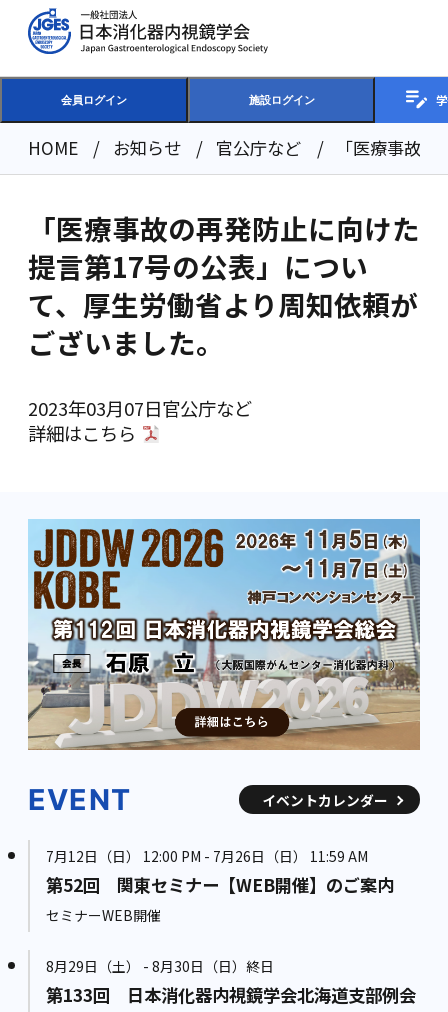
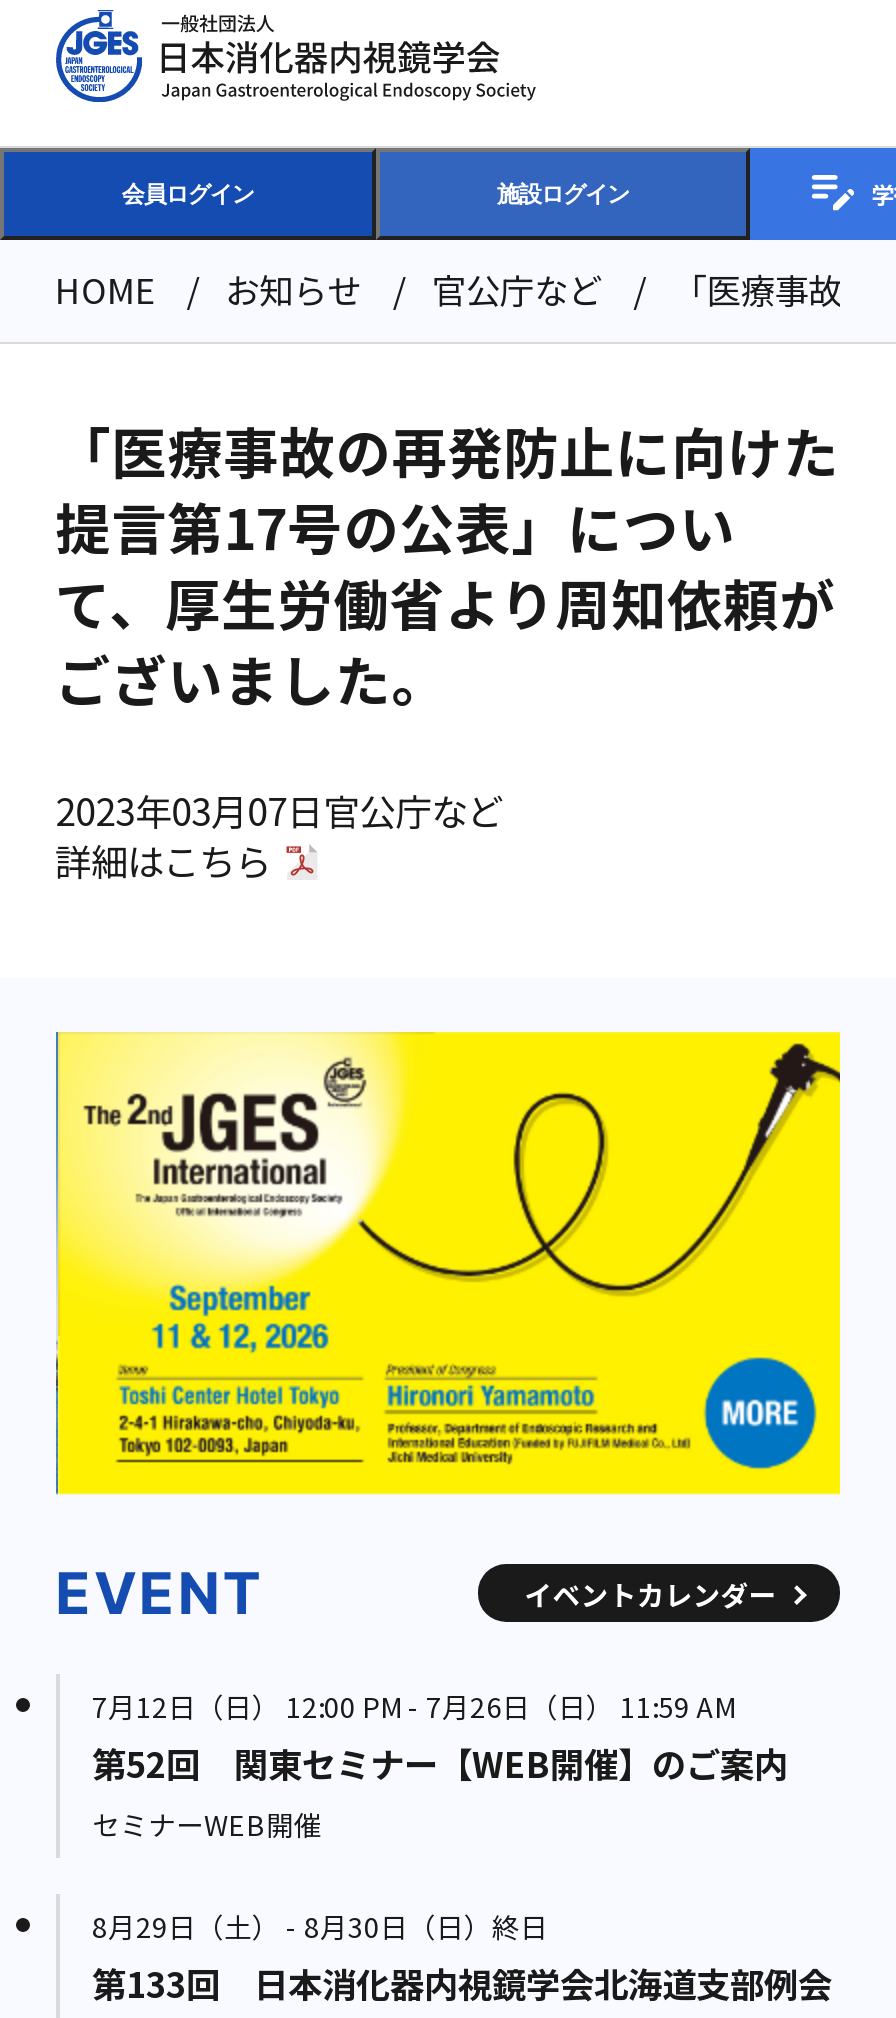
- [image]
+ [image]
